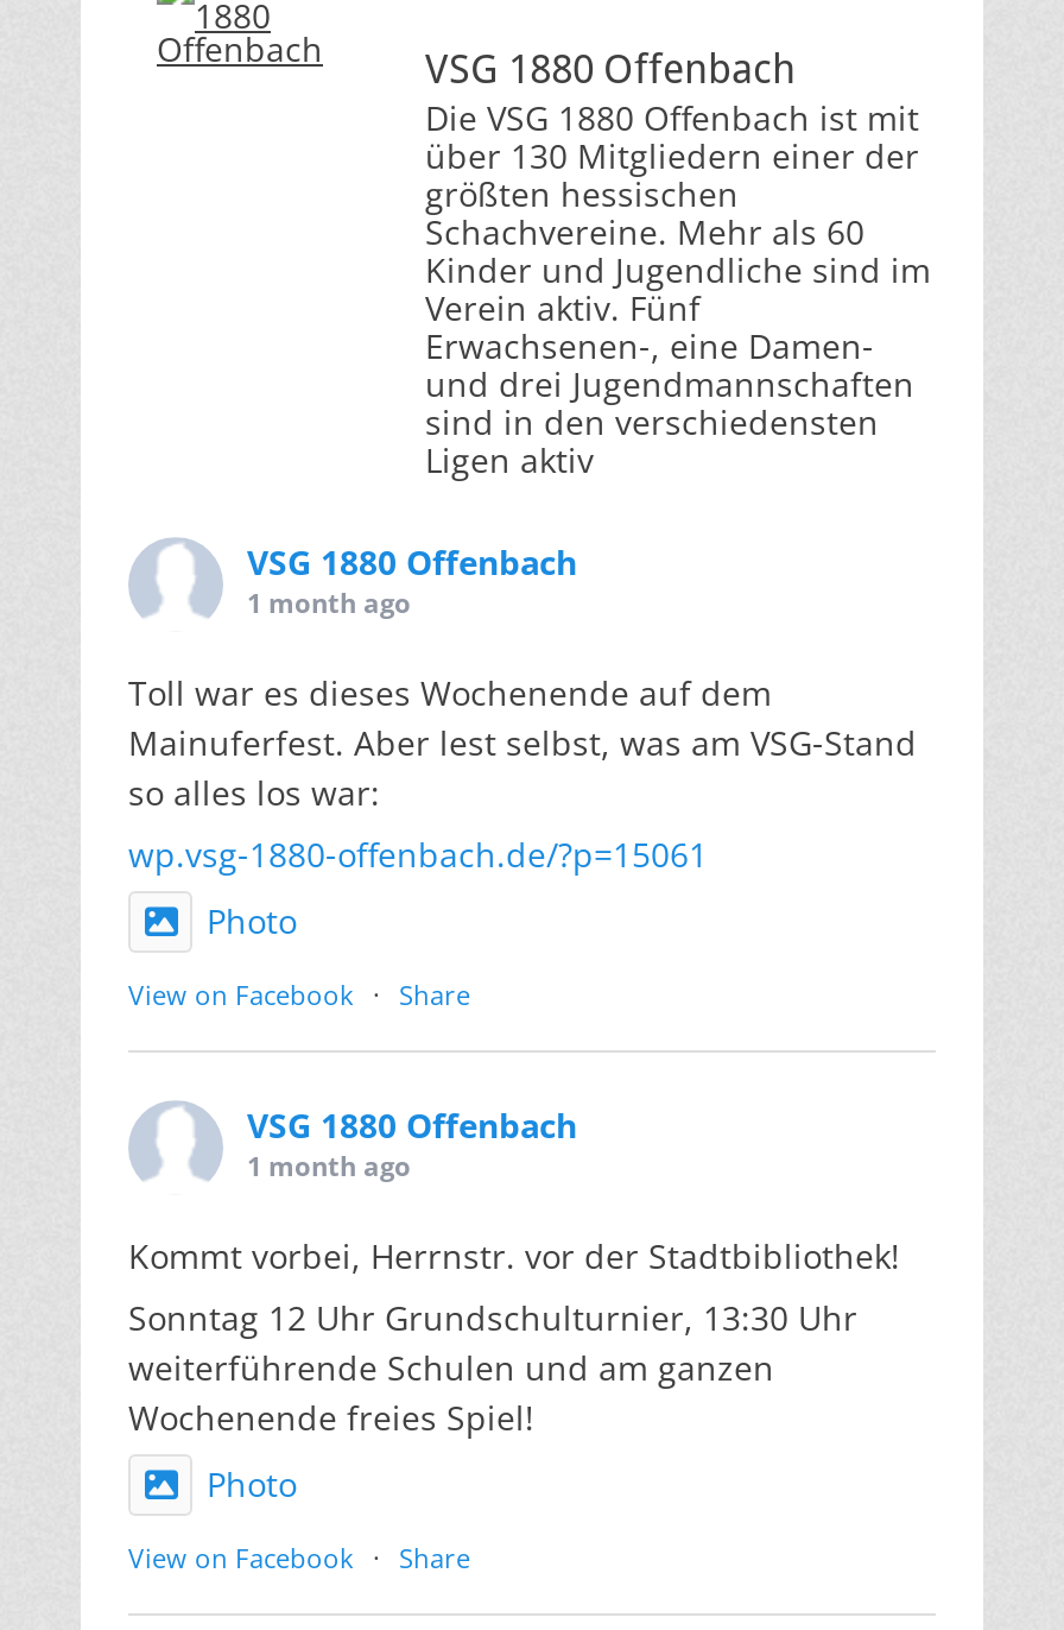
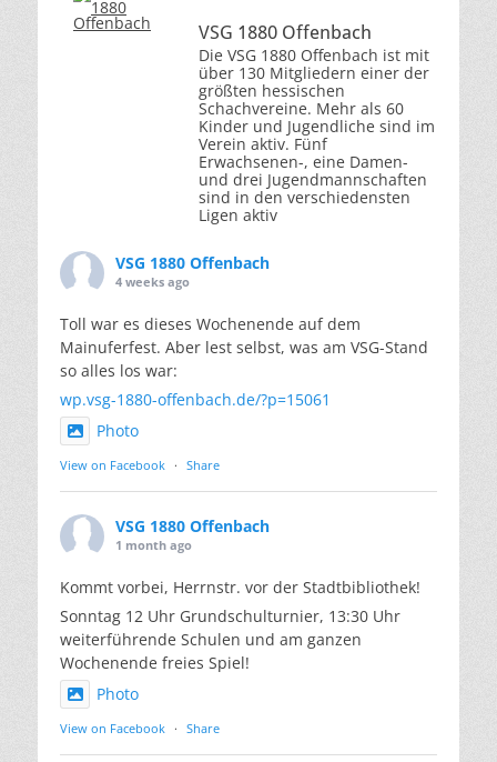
- 1 month ago
+ 4 weeks ago
